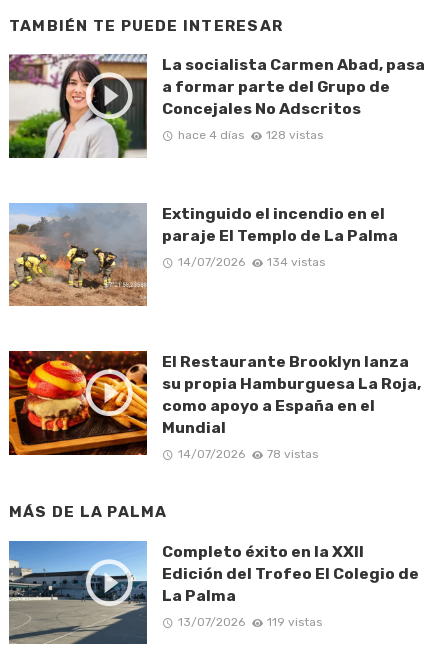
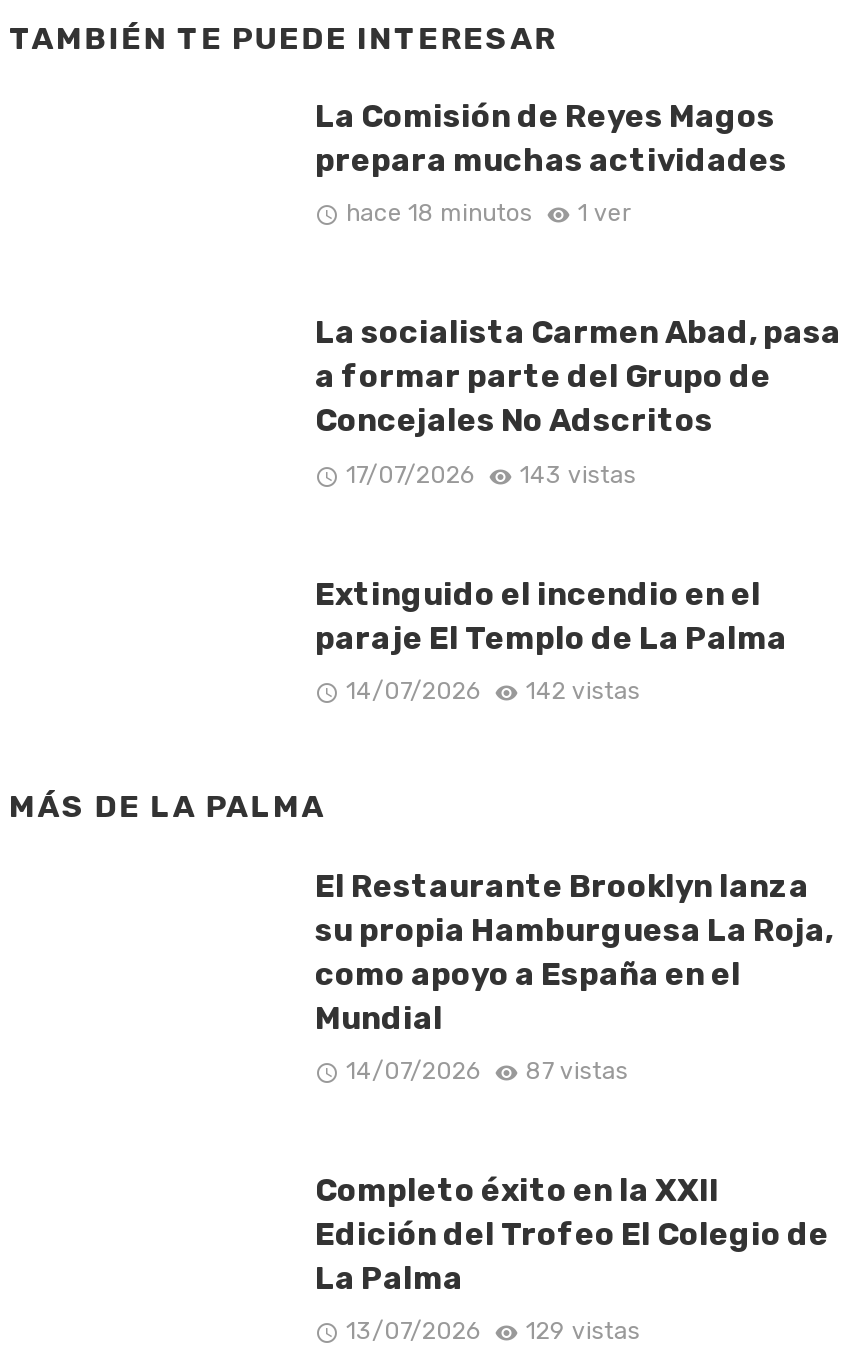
+ La Comisión de Reyes Magos
+ prepara muchas actividades
+ hace 18 minutos
+ 1 ver

- [image]

moved down: La socialista Carmen Abad, pasa | a formar parte del Grupo de | Concejales No Adscritos

- hace 4 días
- 128 vistas
+ 17/07/2026
+ 143 vistas

- [image]

moved down: Extinguido el incendio en el | paraje El Templo de La Palma | 14/07/2026

- 14/07/2026 134 vistas
+ 14/07/2026 142 vistas

- [image]

moved down: El Restaurante Brooklyn lanza | su propia Hamburguesa La Roja, | como apoyo a España en el | Mundial | 14/07/2026

- 14/07/2026 78 vistas
+ 14/07/2026 87 vistas

moved up: MÁS DE LA PALMA

- [image]

- 13/07/2026 119 vistas
+ 13/07/2026 129 vistas
